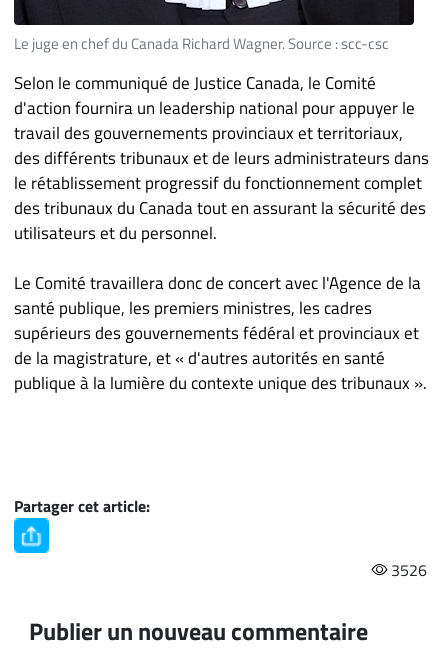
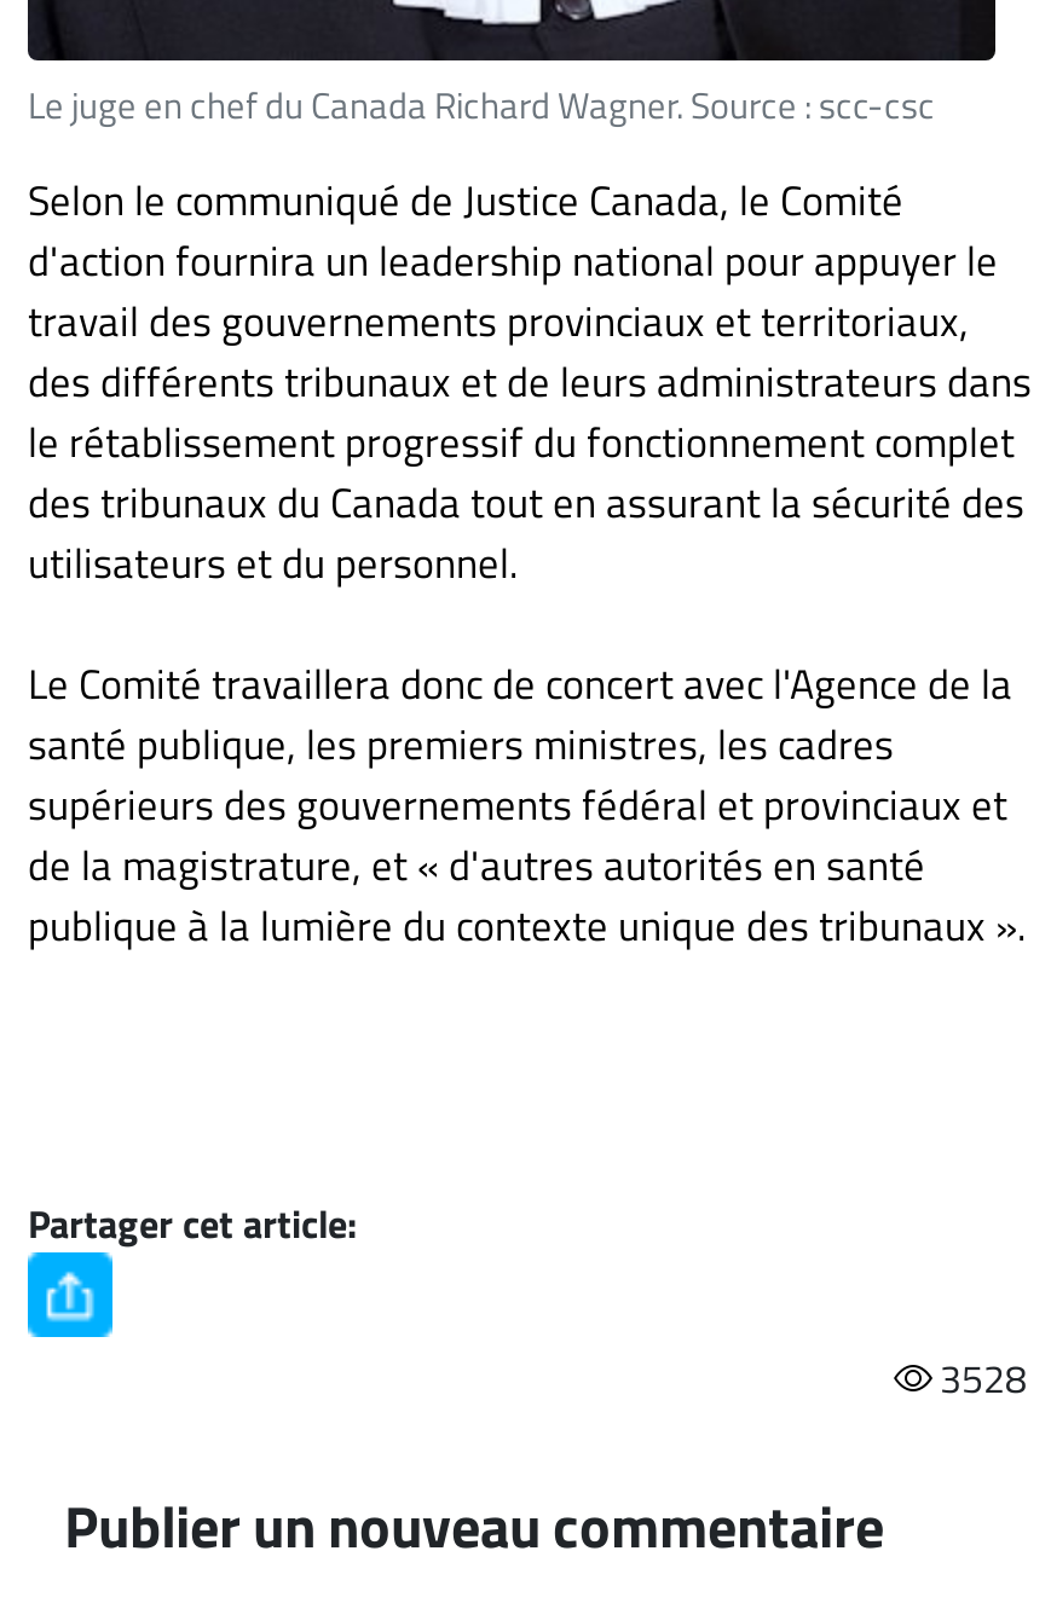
- 3526
+ 3528
